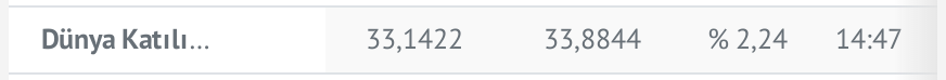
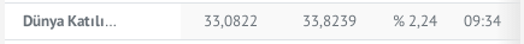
- 33,1422
+ 33,0822

- 33,8844
+ 33,8239

- 14:47
+ 09:34
